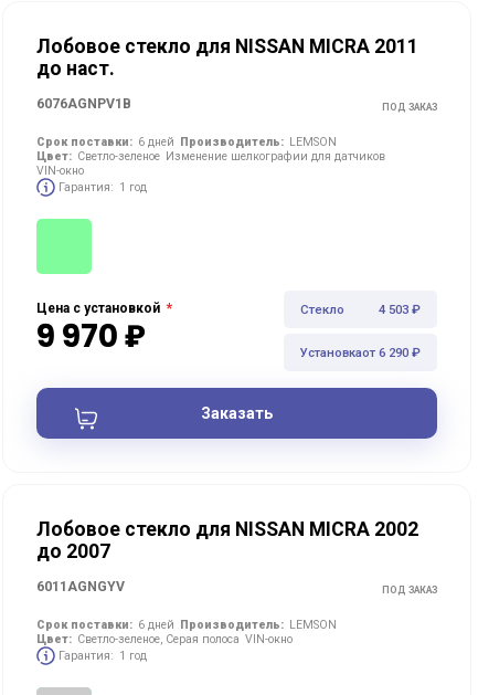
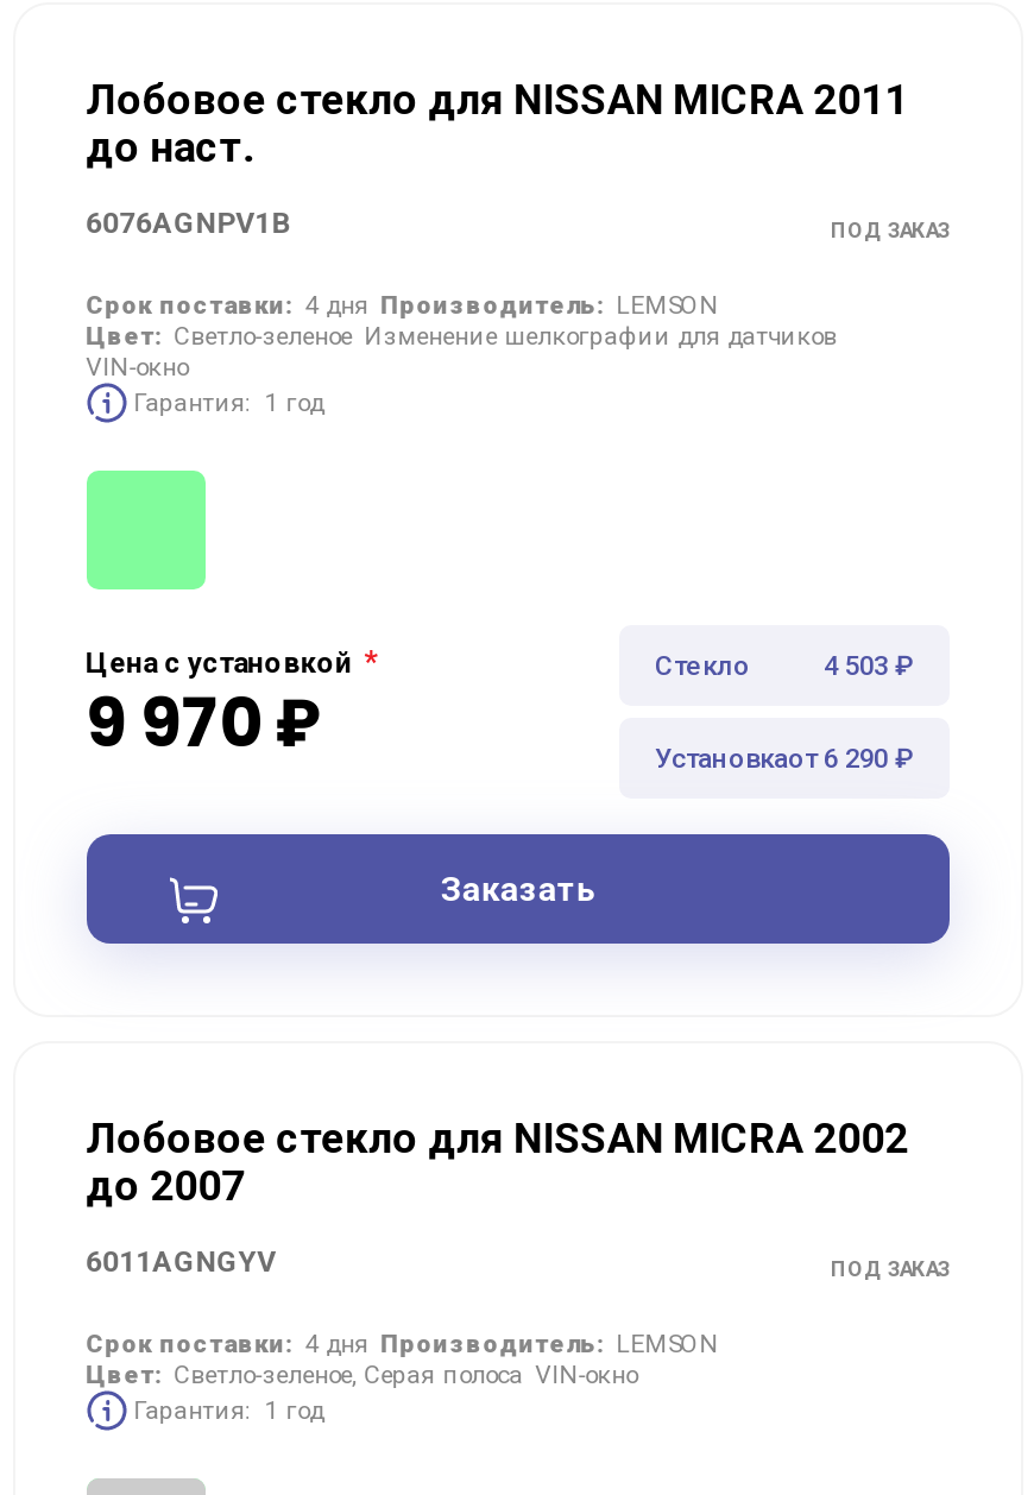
- Срок поставки: 6 дней Производитель: LEMSON
+ Срок поставки: 4 дня Производитель: LEMSON

- Срок поставки: 6 дней Производитель: LEMSON
+ Срок поставки: 4 дня Производитель: LEMSON
